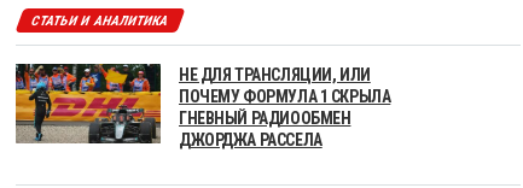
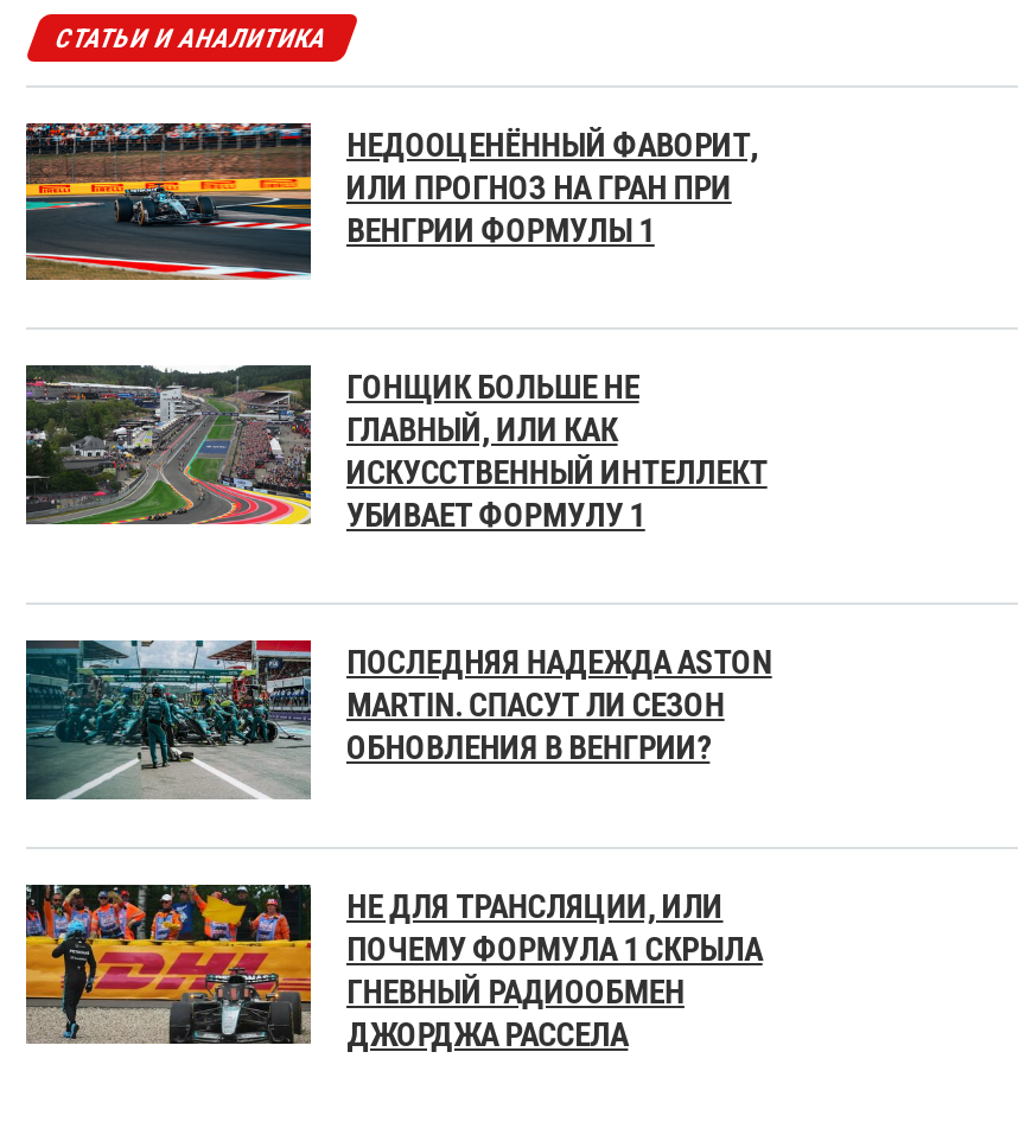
+ [image]
+ НЕДООЦЕНЁННЫЙ ФАВОРИТ,
+ ИЛИ ПРОГНОЗ НА ГРАН ПРИ
+ ВЕНГРИИ ФОРМУЛЫ 1

+ [image]
+ ГОНЩИК БОЛЬШЕ НЕ
+ ГЛАВНЫЙ, ИЛИ КАК
+ ИСКУССТВЕННЫЙ ИНТЕЛЛЕКТ
+ УБИВАЕТ ФОРМУЛУ 1

+ [image]
+ ПОСЛЕДНЯЯ НАДЕЖДА ASTON
+ MARTIN. СПАСУТ ЛИ СЕЗОН
+ ОБНОВЛЕНИЯ В ВЕНГРИИ?
